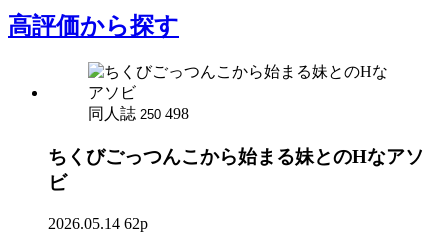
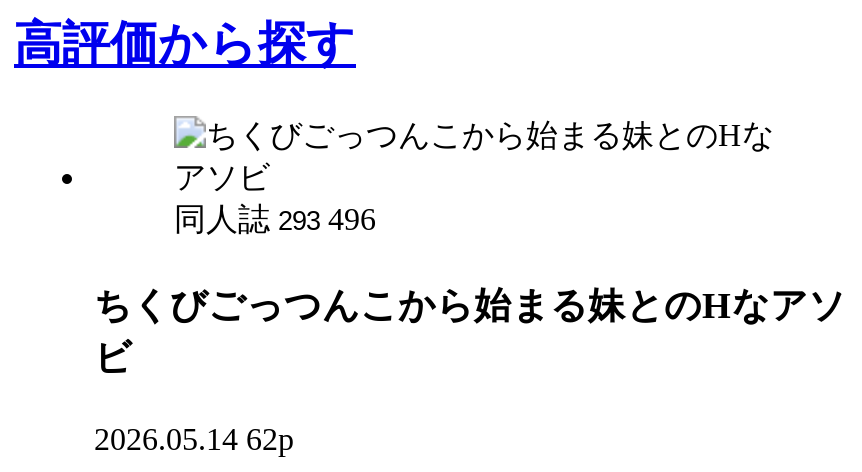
- 同人誌 250 498
+ 同人誌 293 496
